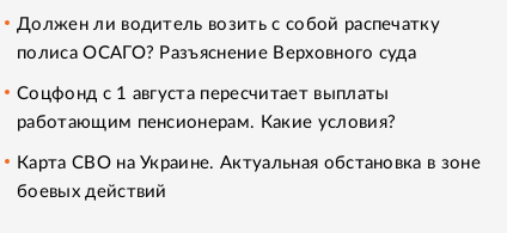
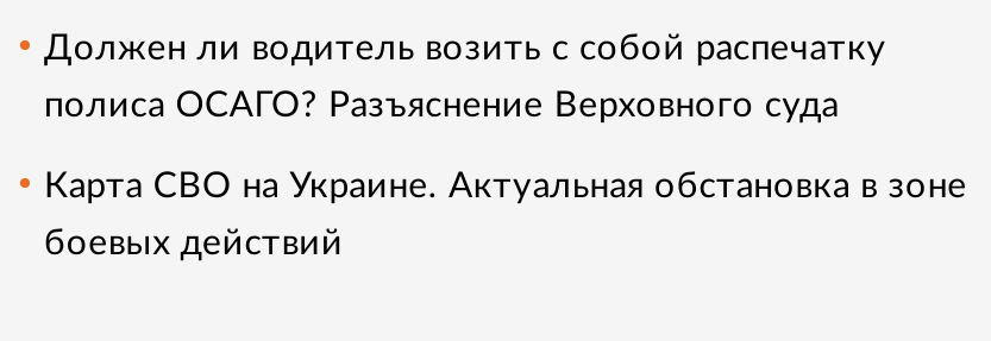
- Соцфонд с 1 августа пересчитает выплаты
- работающим пенсионерам. Какие условия?
